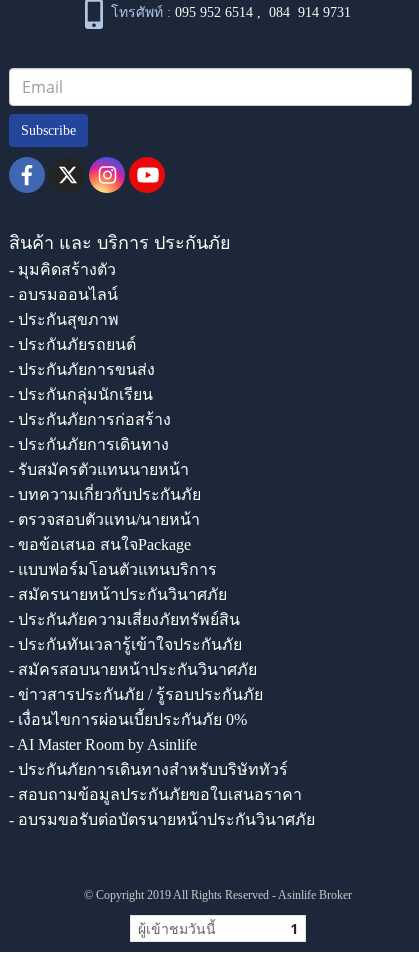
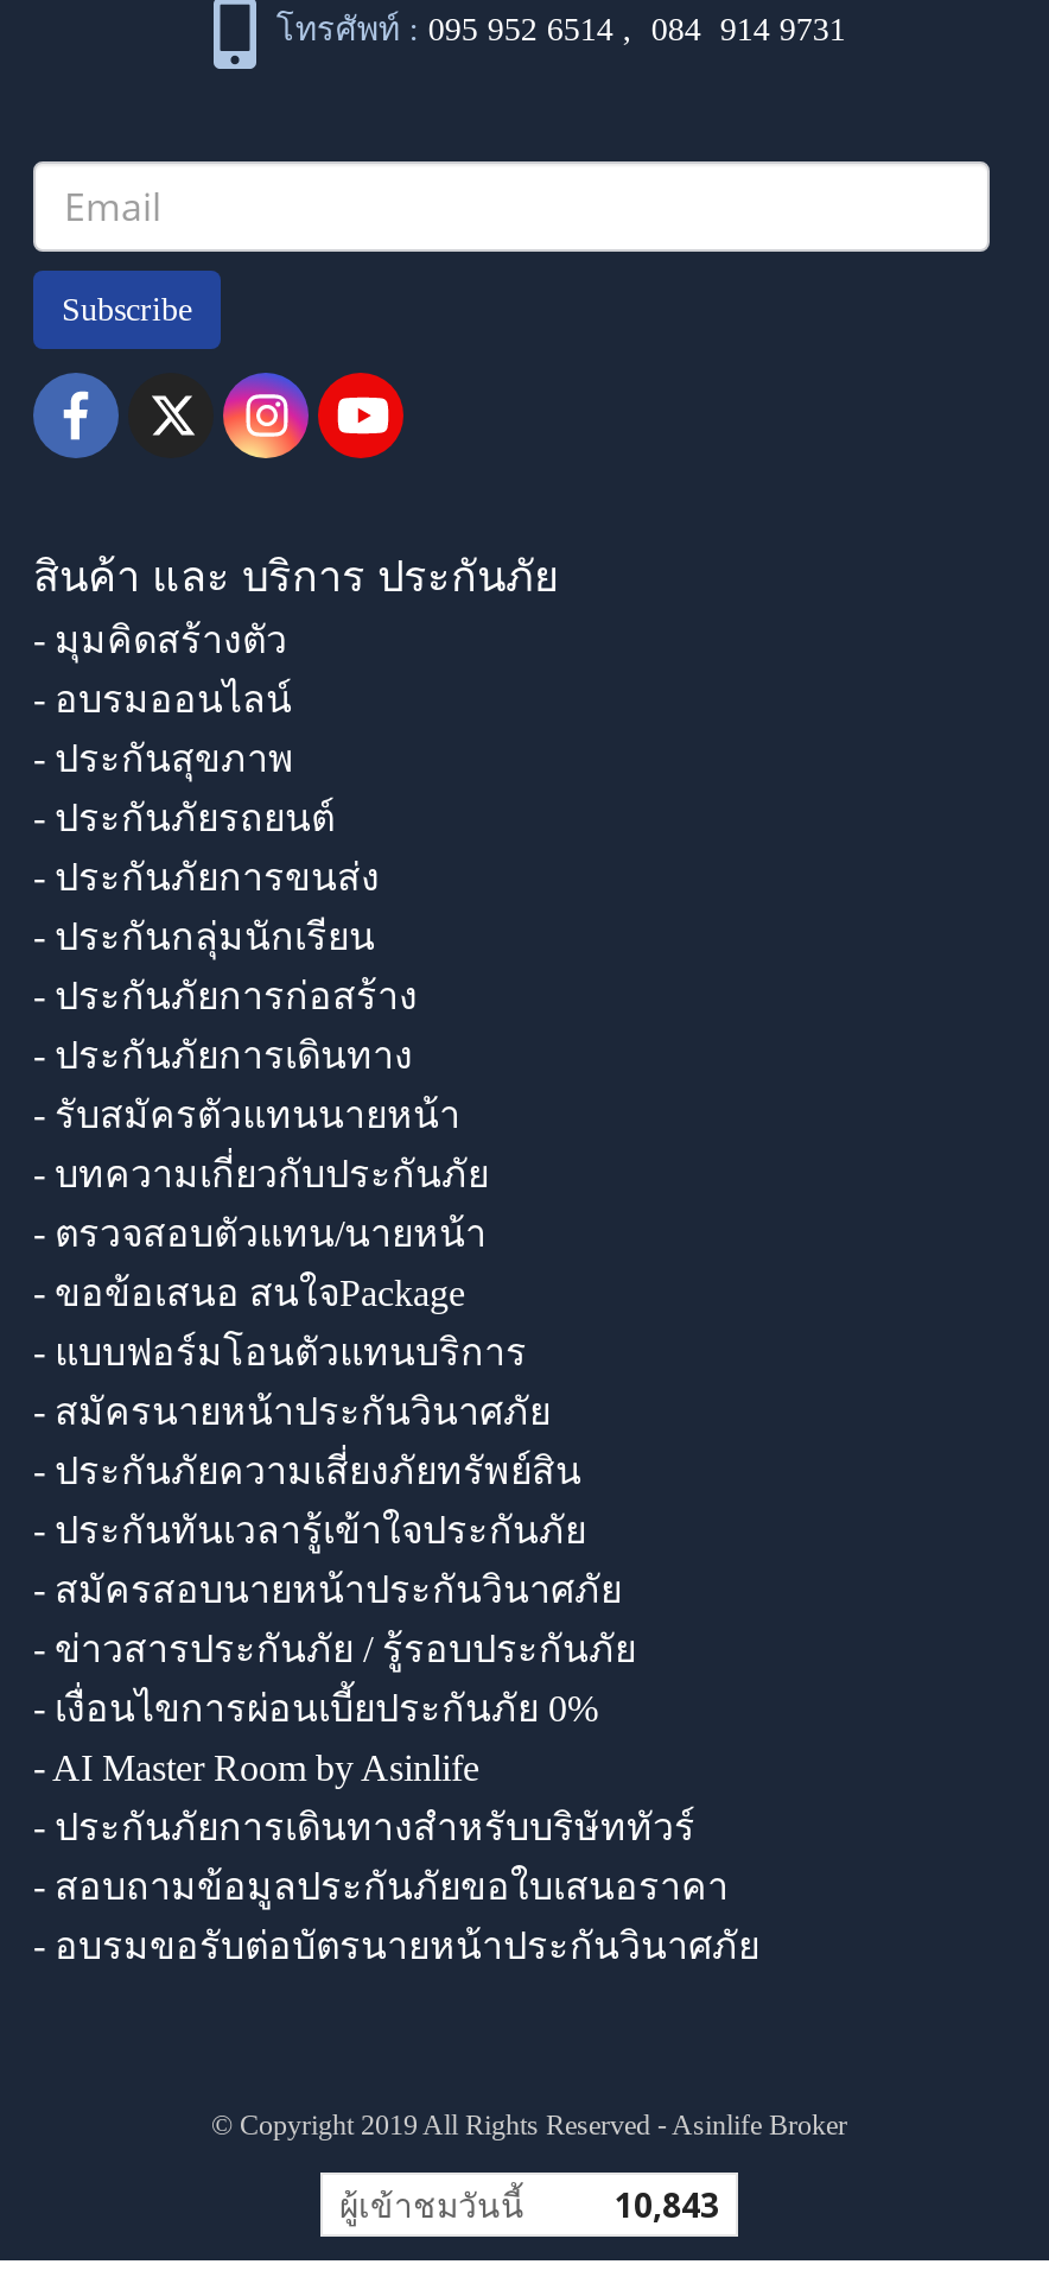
- 1
+ 10,843
